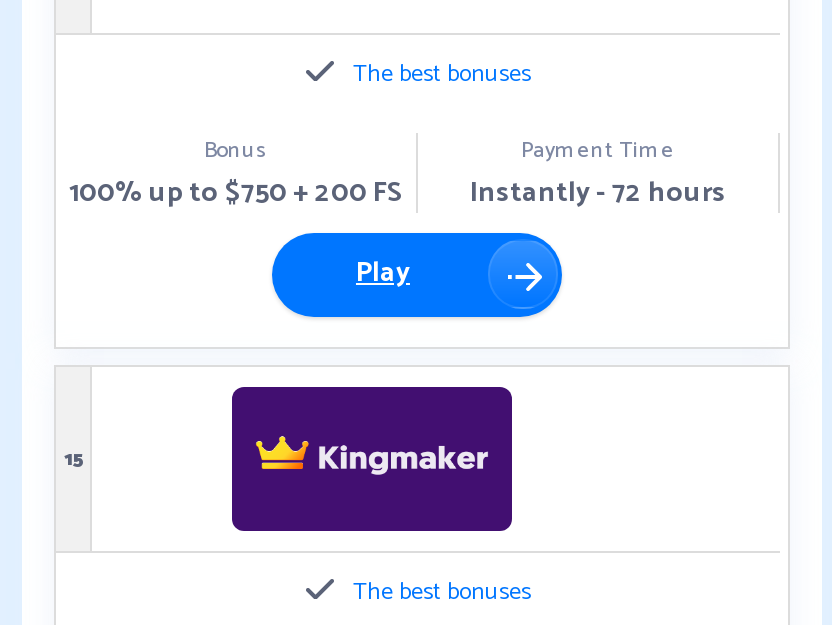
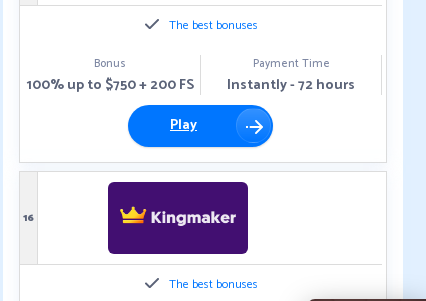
- 15
+ 16
